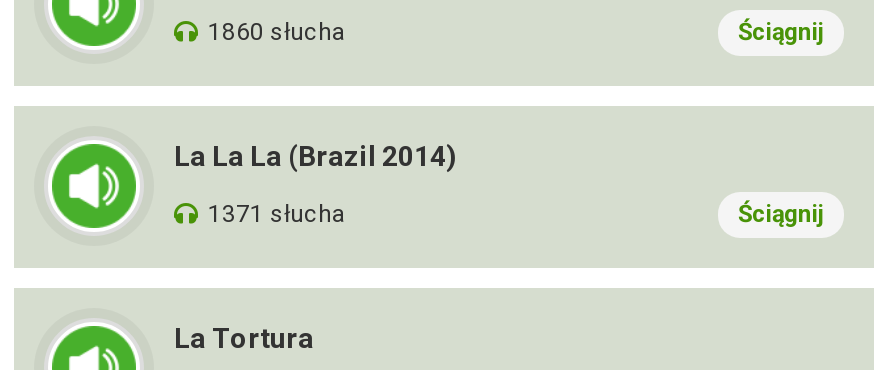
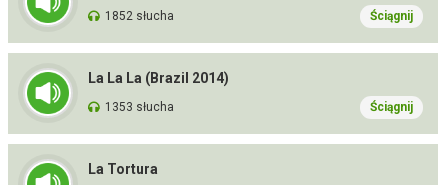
- 1860 słucha
+ 1852 słucha

- 1371 słucha
+ 1353 słucha
